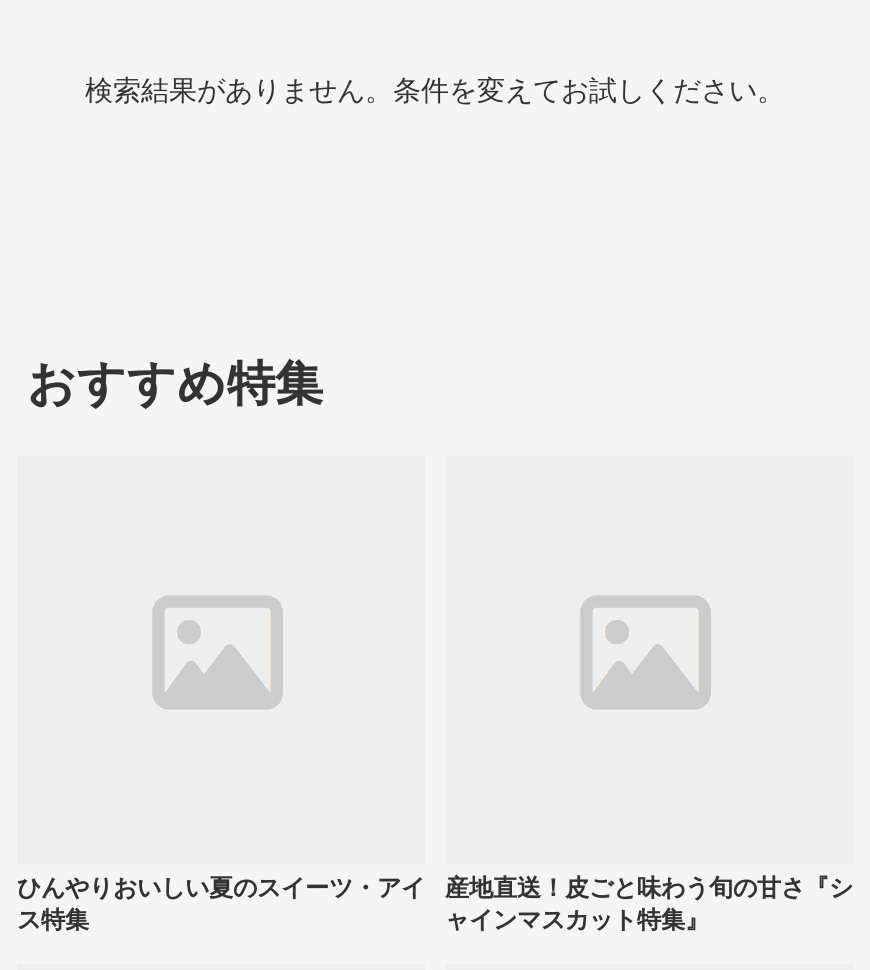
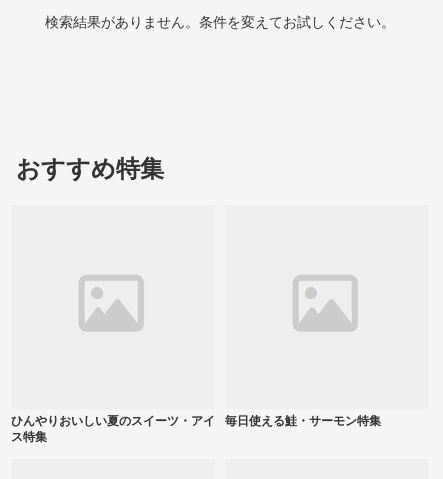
- 産地直送！皮ごと味わう旬の甘さ『シ
- ャインマスカット特集』
+ 毎日使える鮭・サーモン特集
